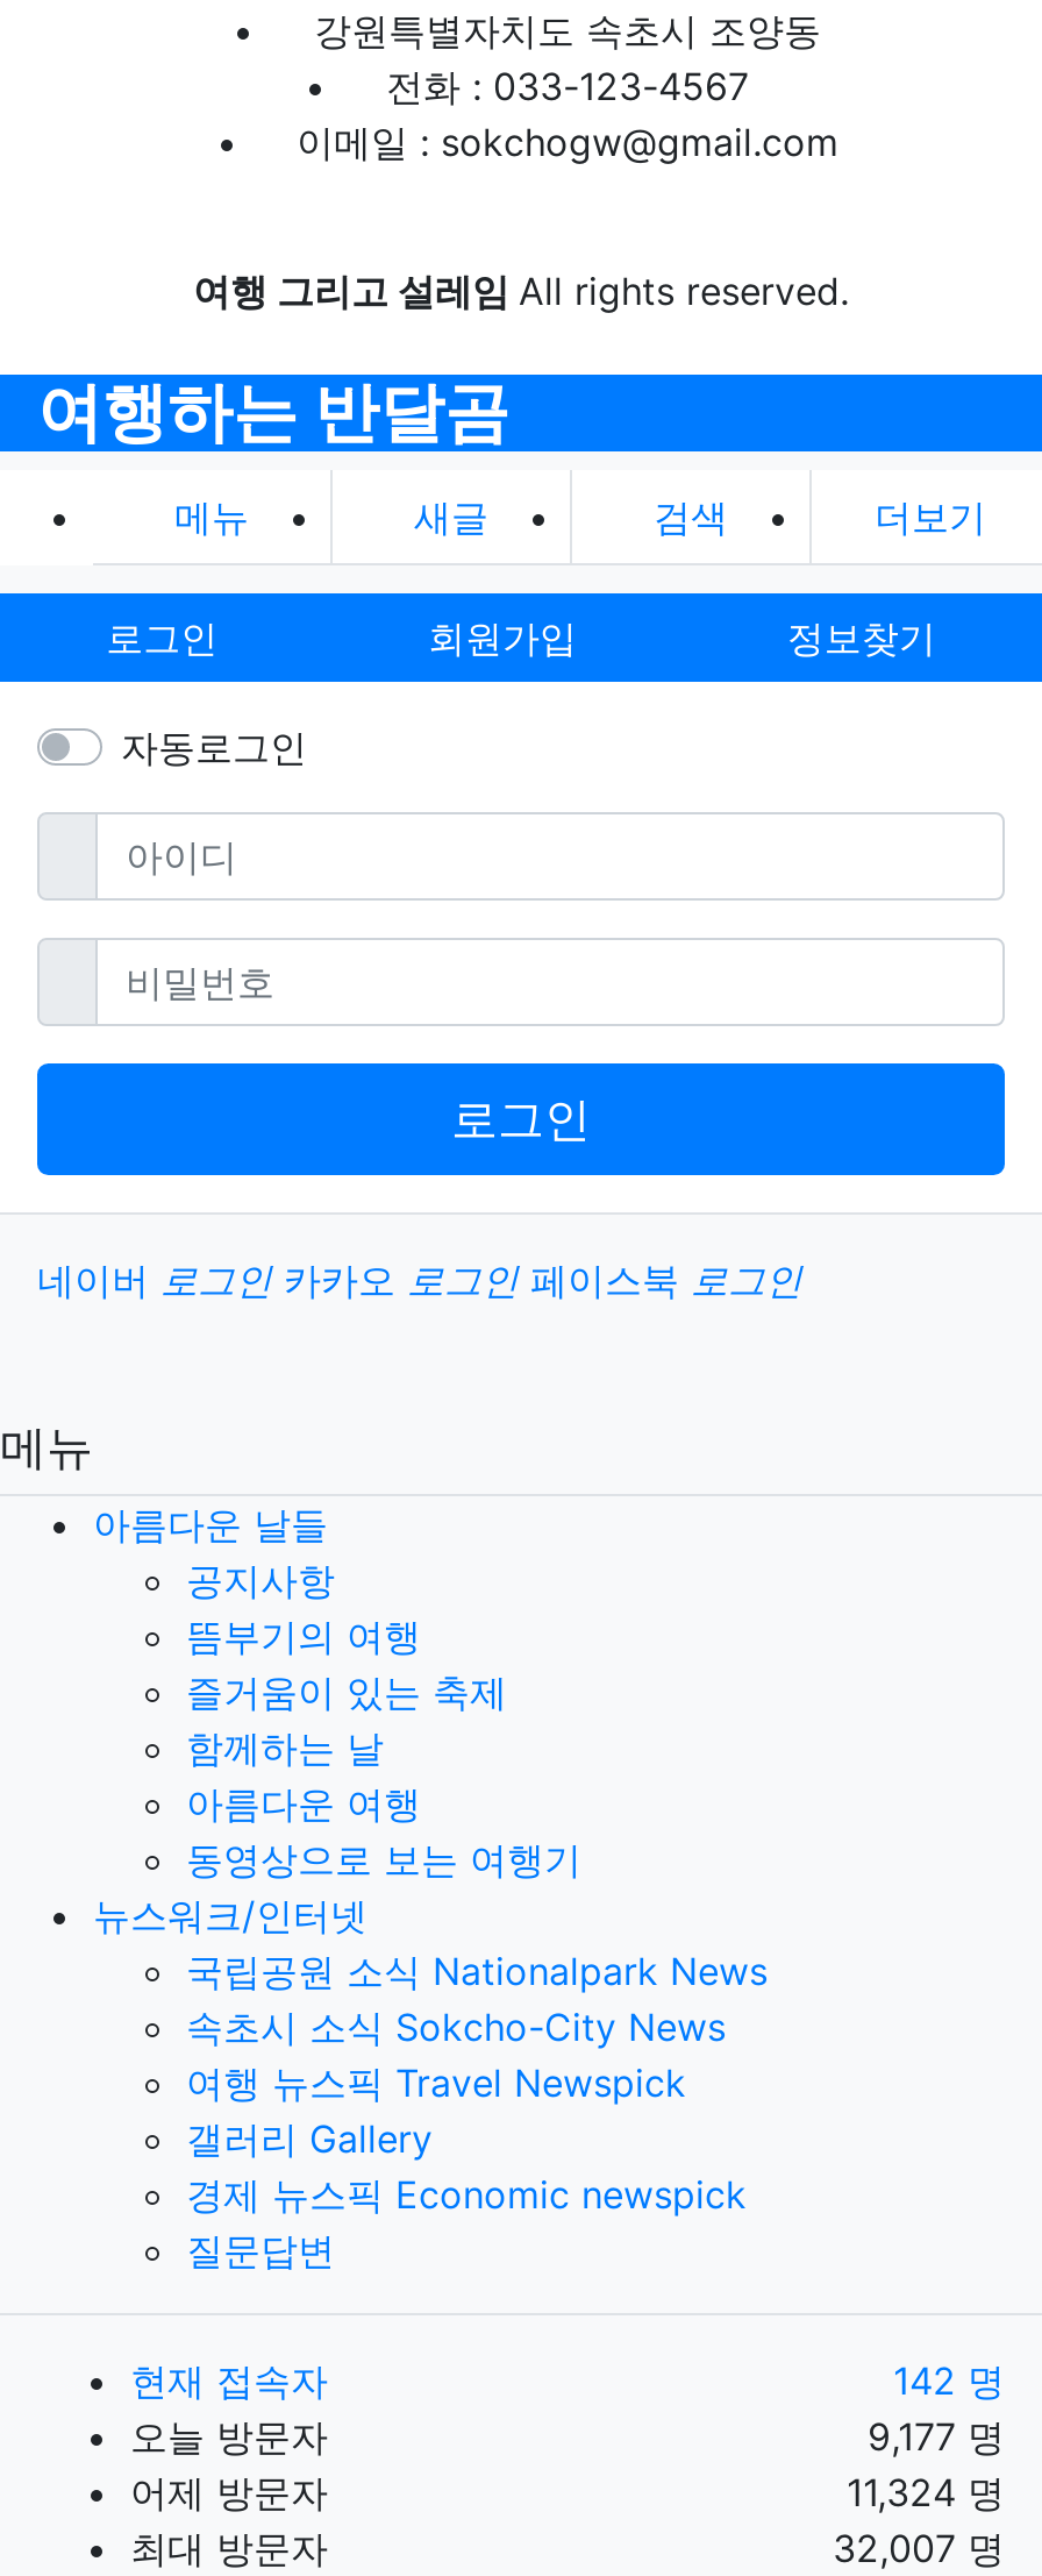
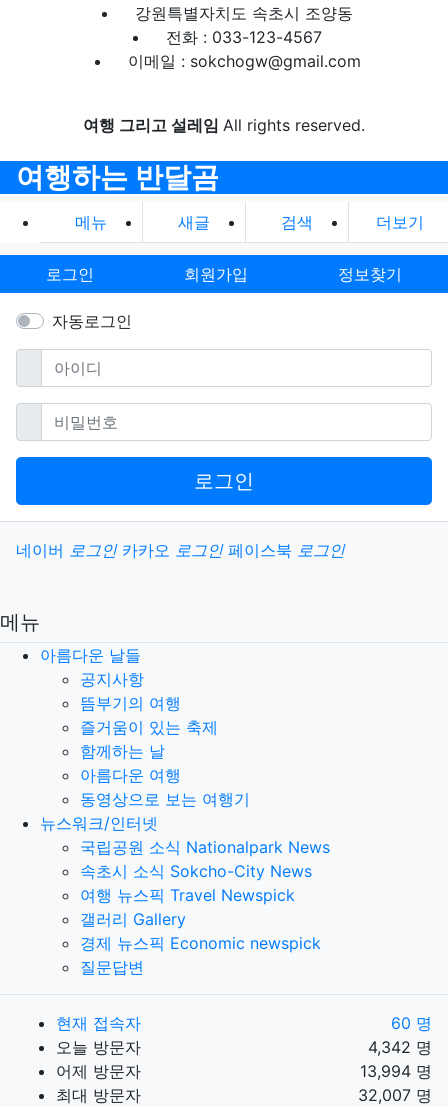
- 142 명
+ 60 명

- 9,177 명
+ 4,342 명

- 11,324 명
+ 13,994 명
